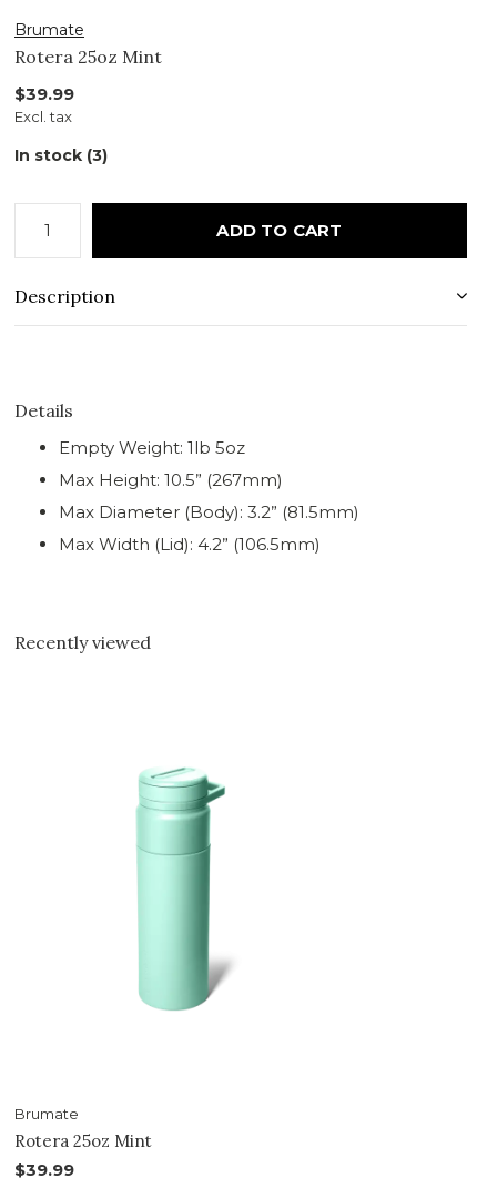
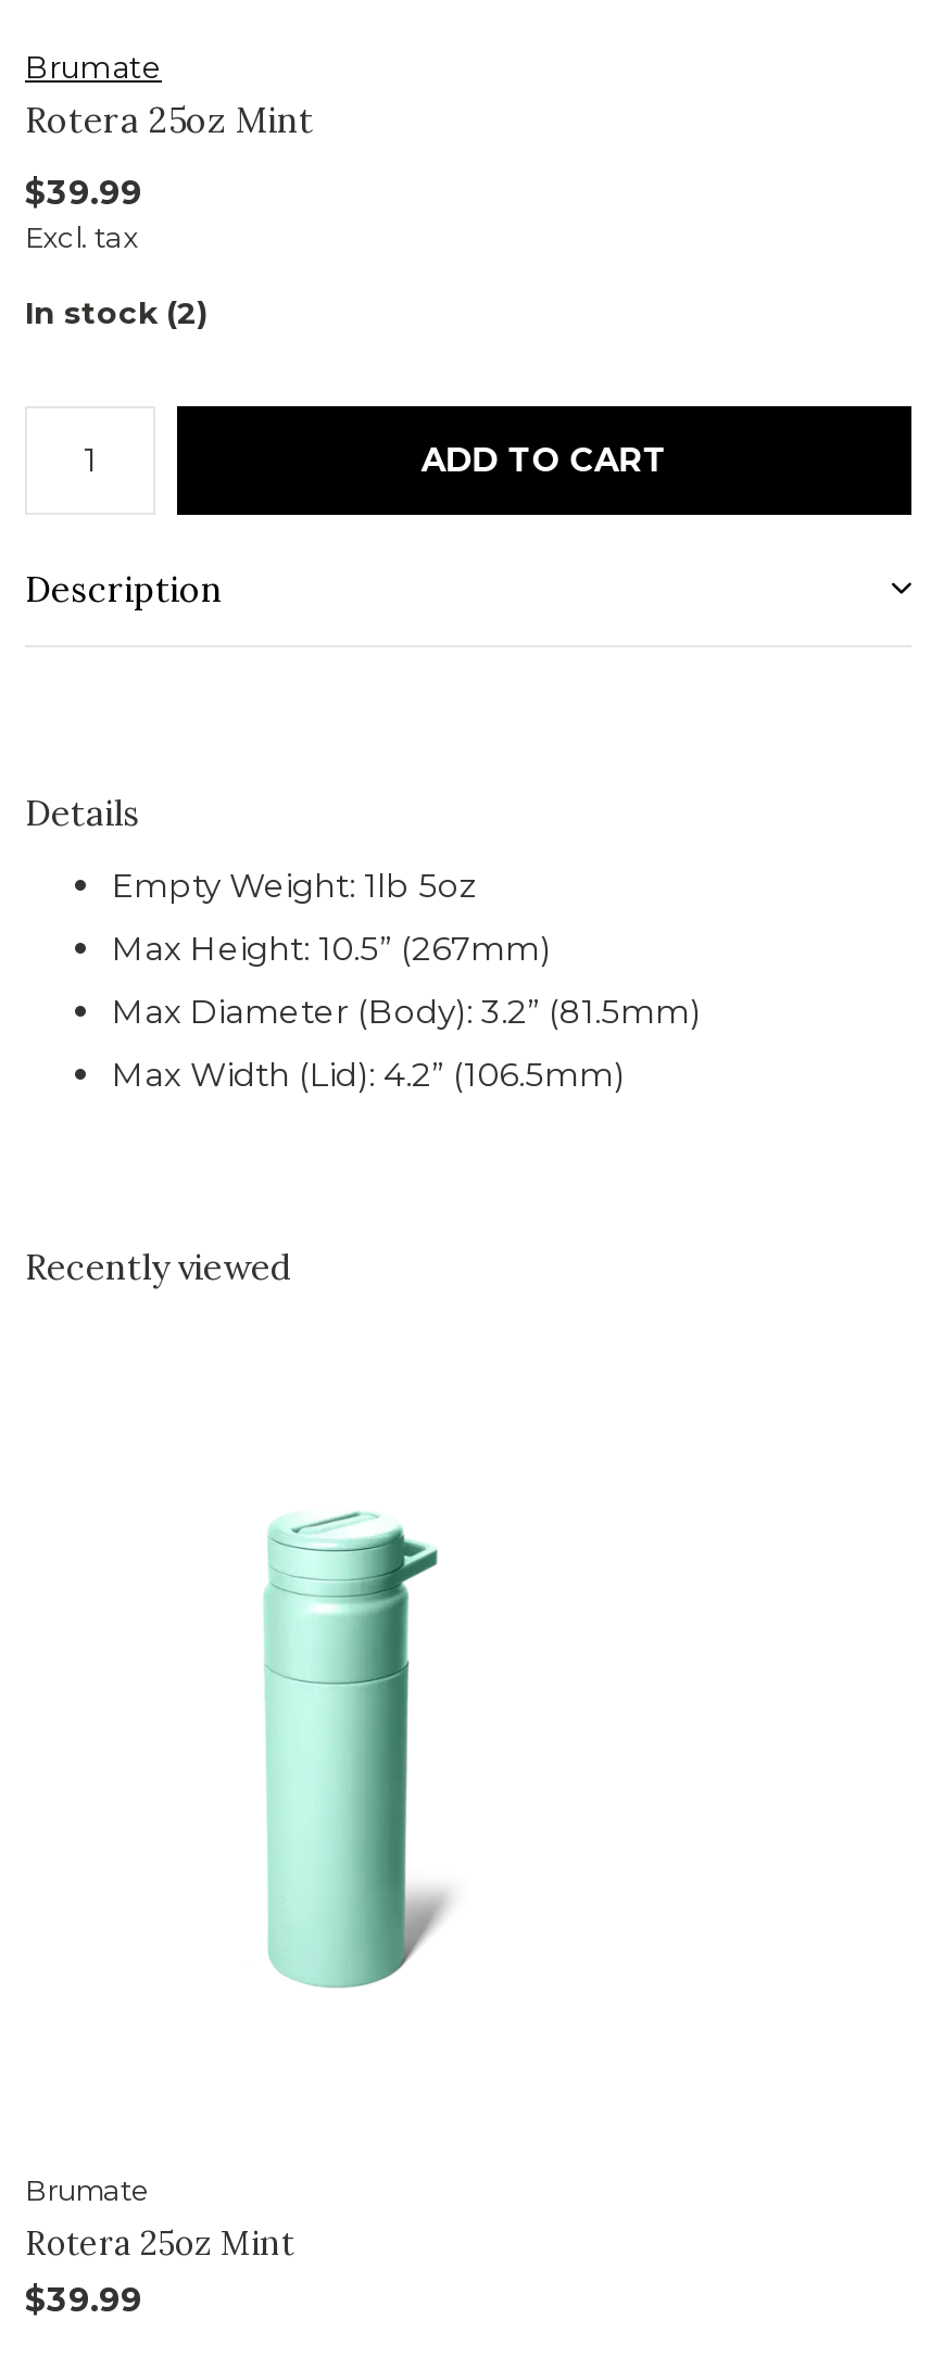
- In stock (3)
+ In stock (2)
